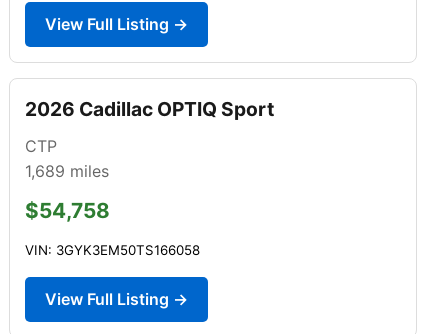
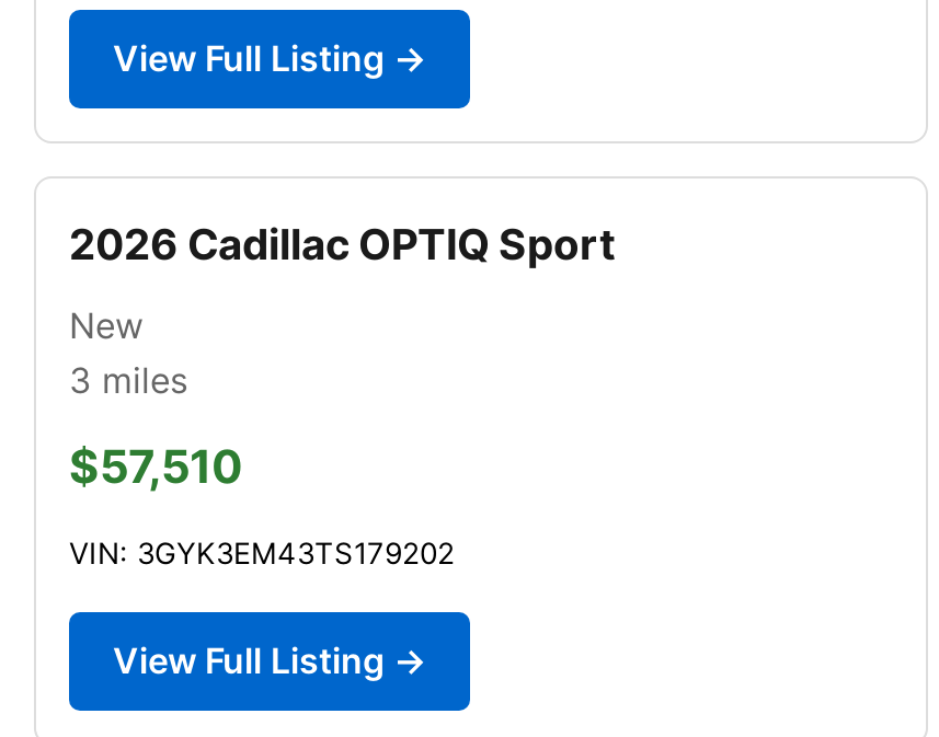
- CTP
- 1,689 miles
+ New
+ 3 miles

- $54,758
+ $57,510

- VIN: 3GYK3EM50TS166058
+ VIN: 3GYK3EM43TS179202
